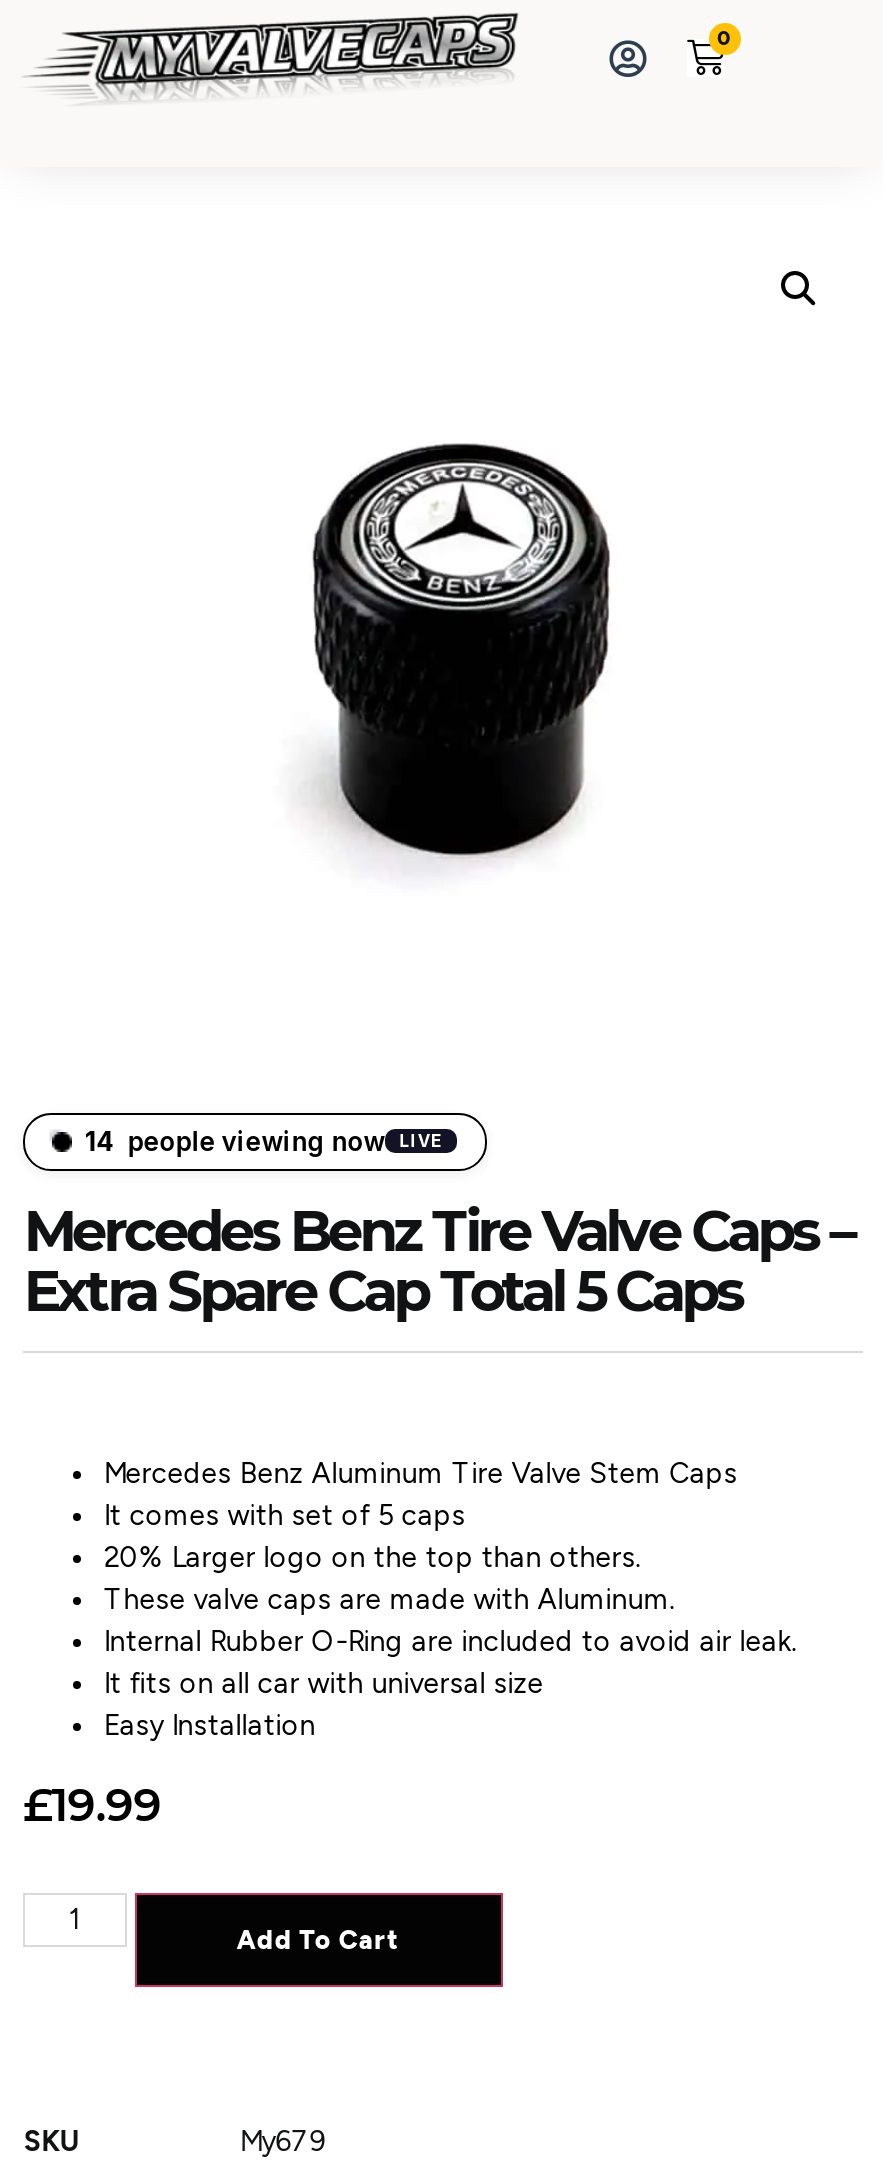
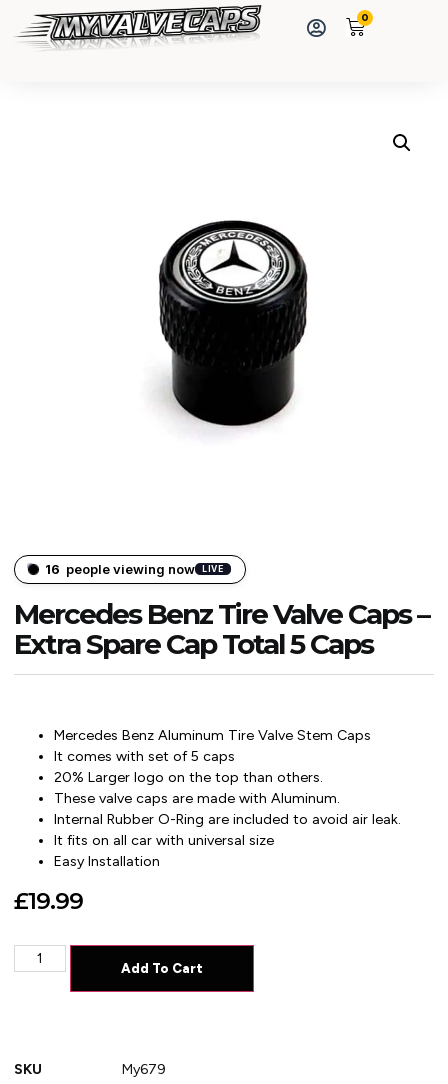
- 14 people viewing now
+ 16 people viewing now
